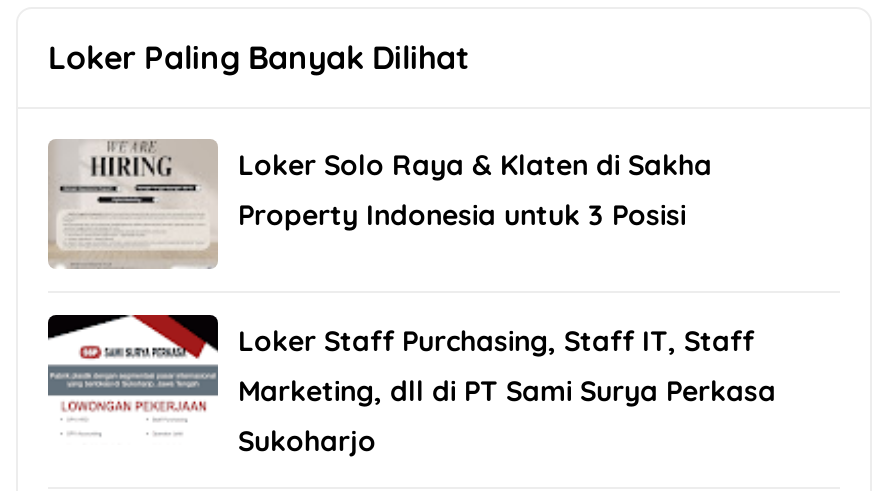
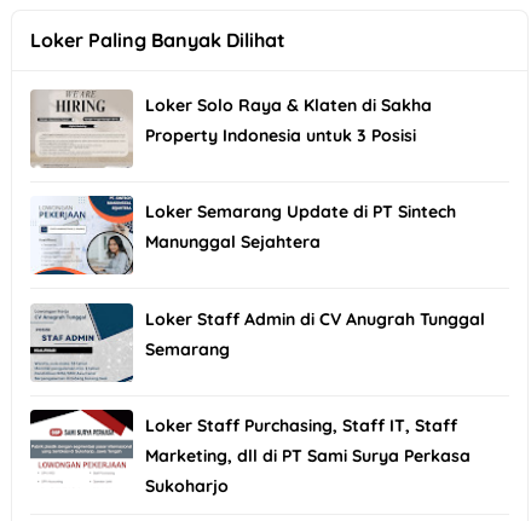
+ [image]
+ Loker Staff Admin di CV Anugrah Tunggal
+ Semarang

+ [image]
+ Loker Semarang Update di PT Sintech
+ Manunggal Sejahtera
